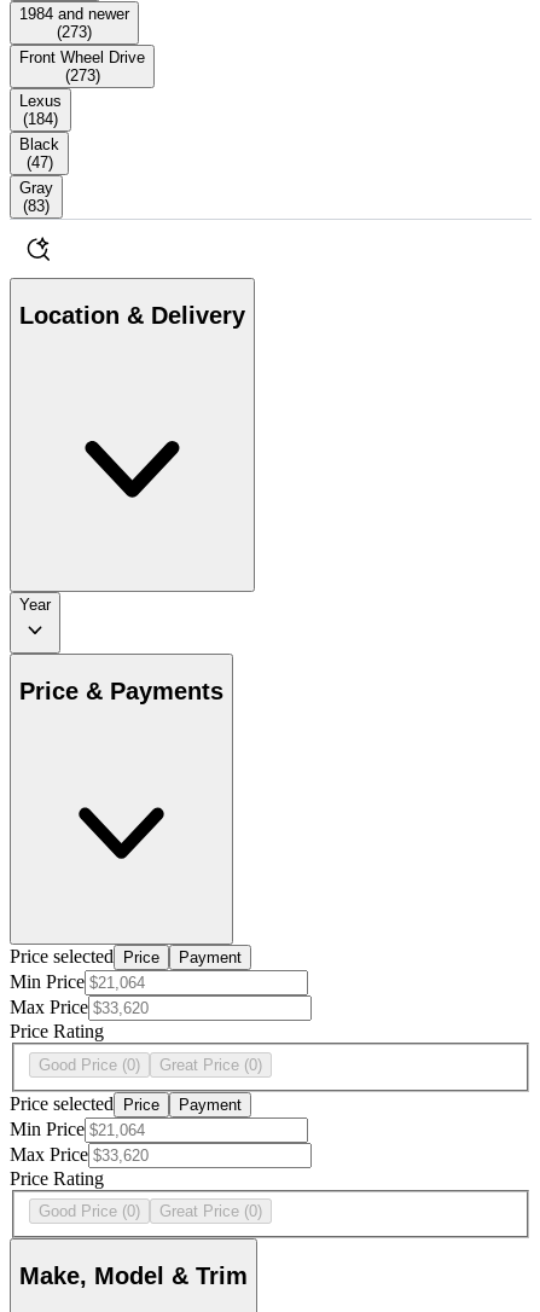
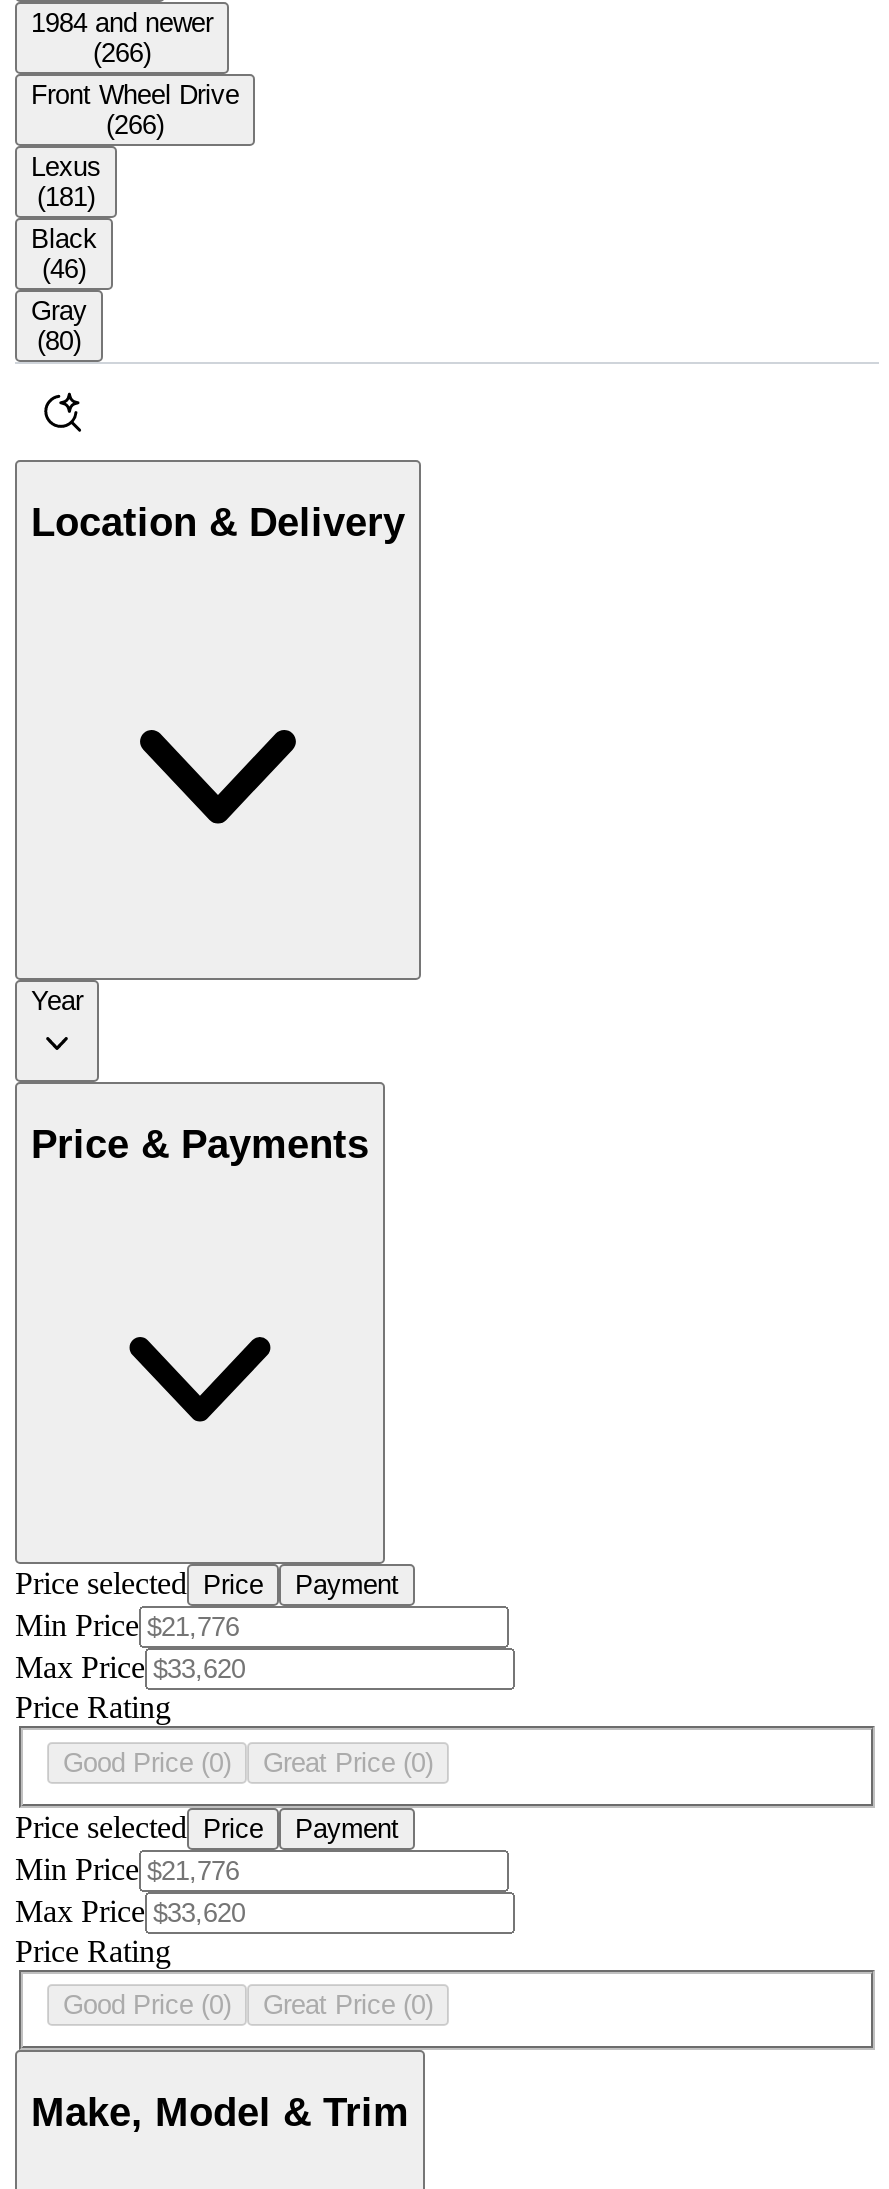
- (273)
+ (266)

- (273)
+ (266)

- (184)
+ (181)

- (47)
+ (46)

- (83)
+ (80)
